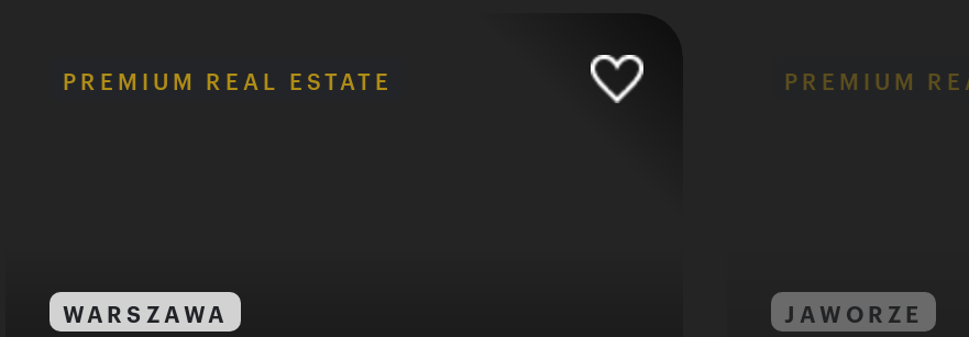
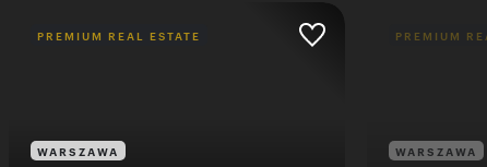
- JAWORZE
+ WARSZAWA
